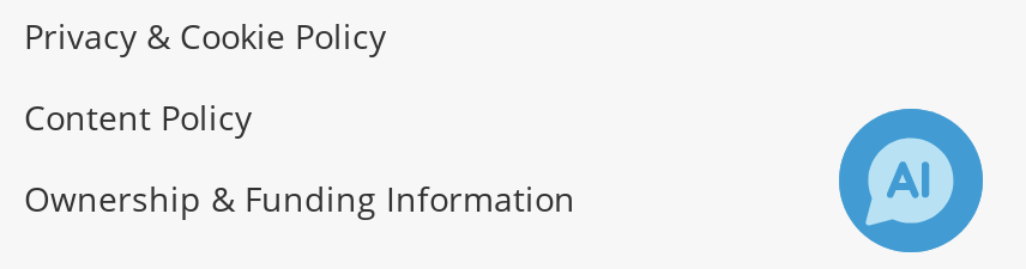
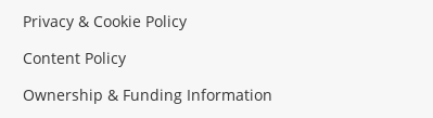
- [image]
